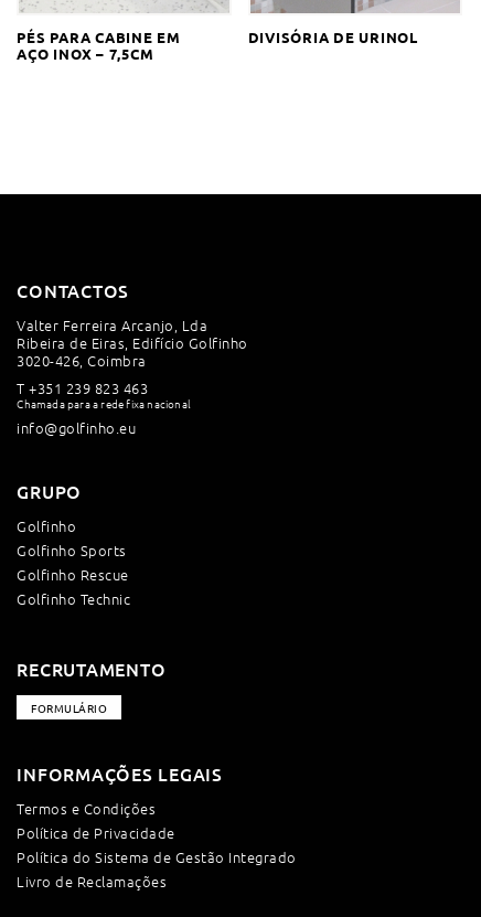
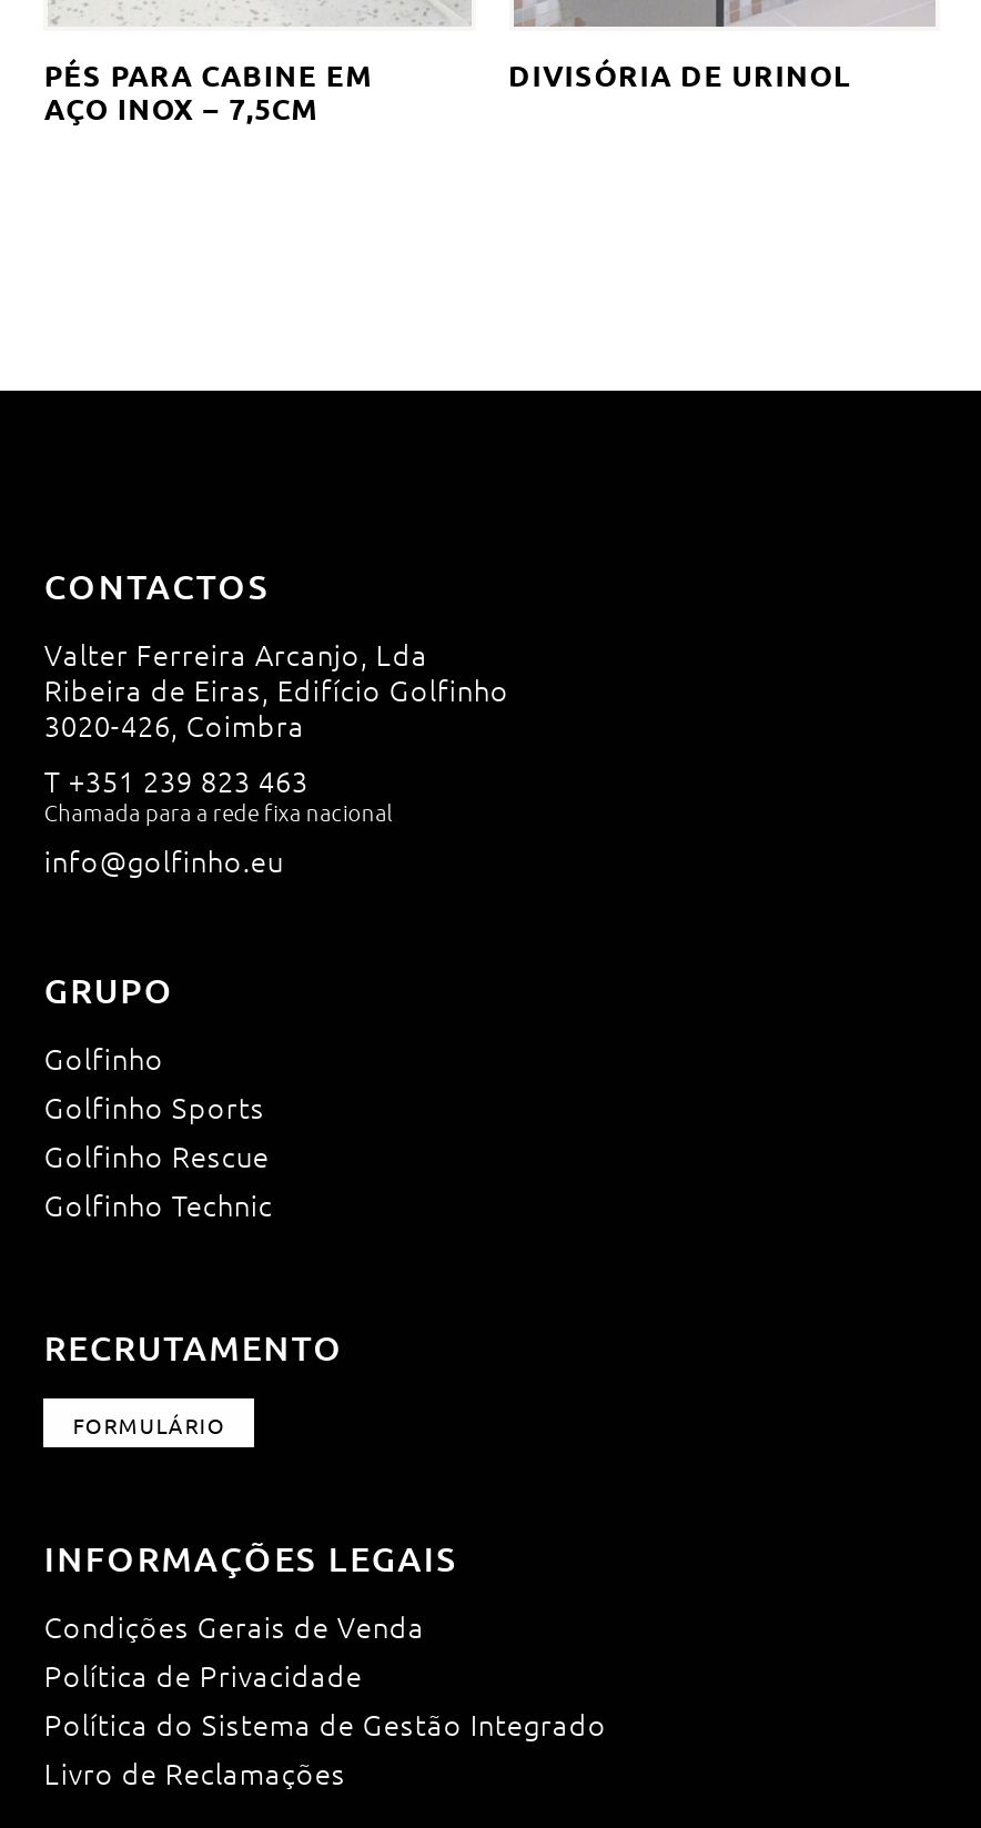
- Termos e Condições
+ Condições Gerais de Venda
